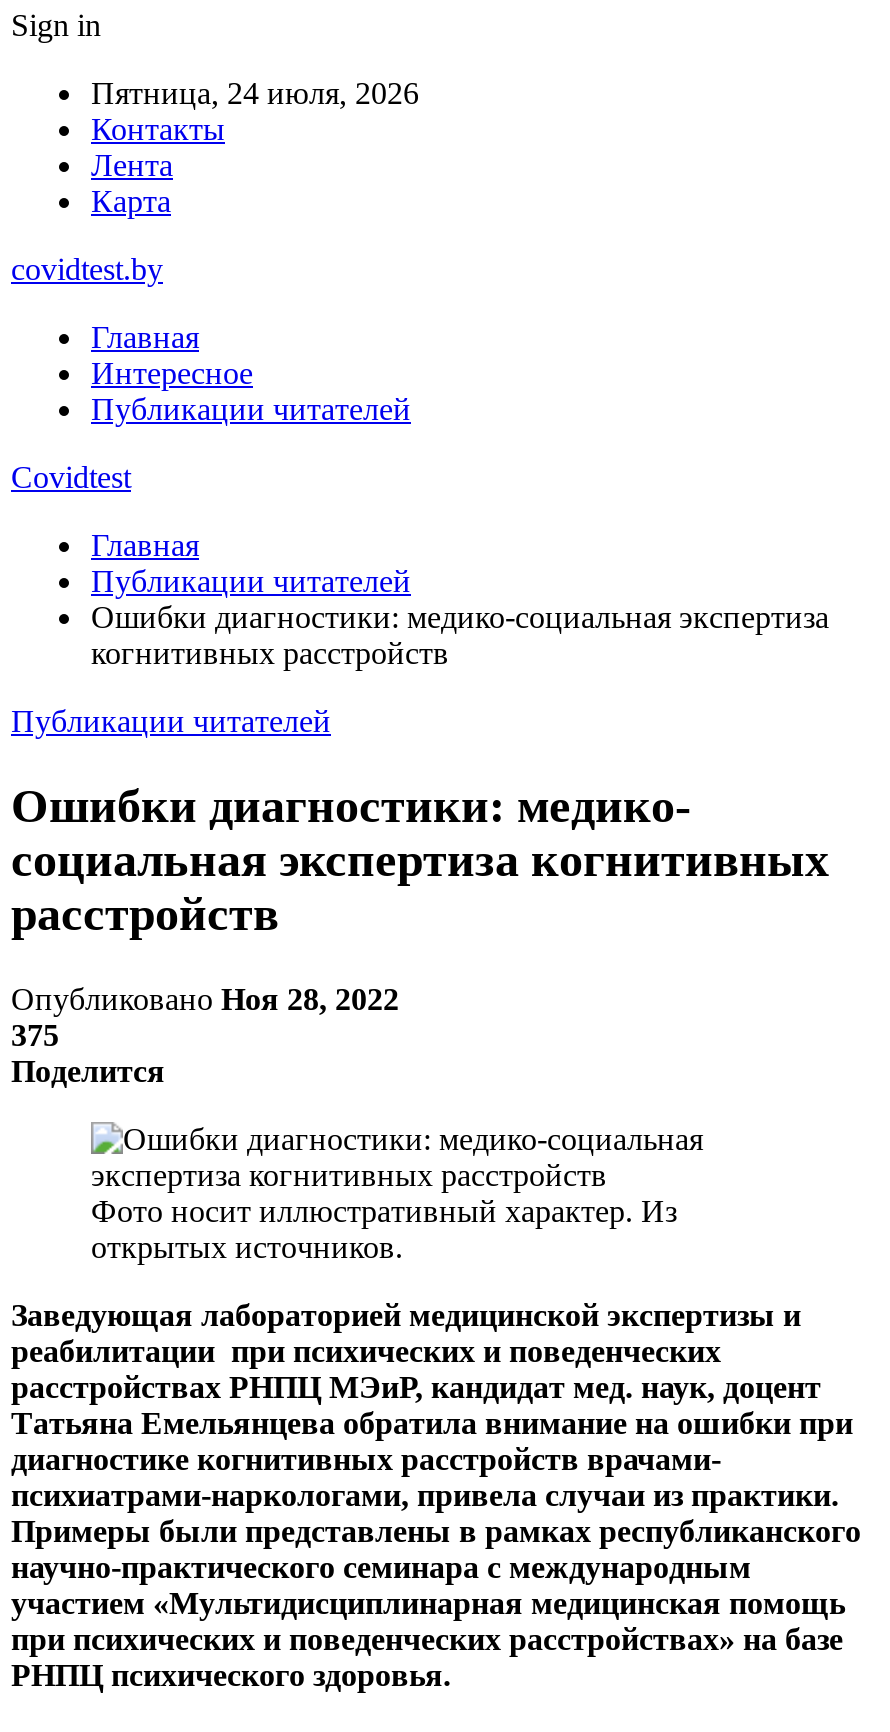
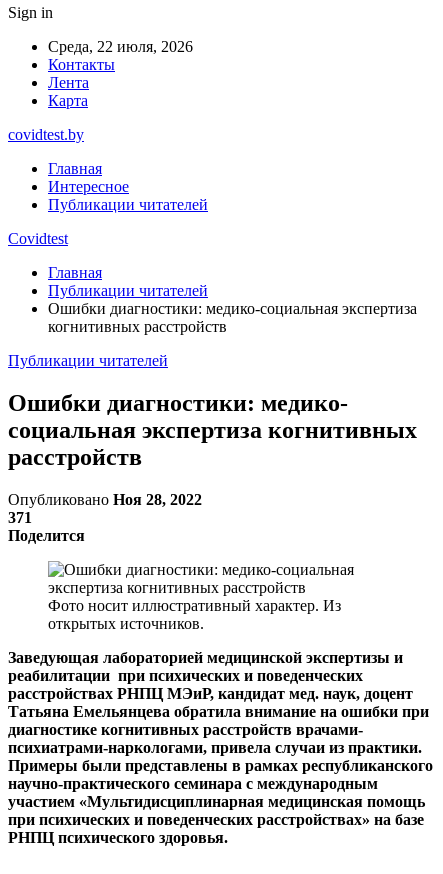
- Пятница, 24 июля, 2026
+ Среда, 22 июля, 2026

- 375
+ 371
